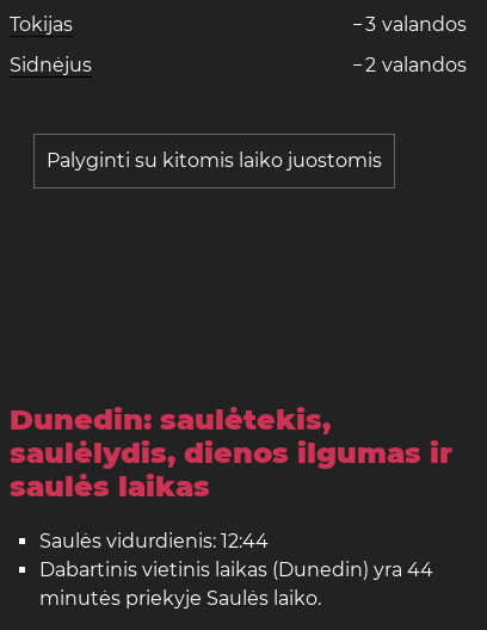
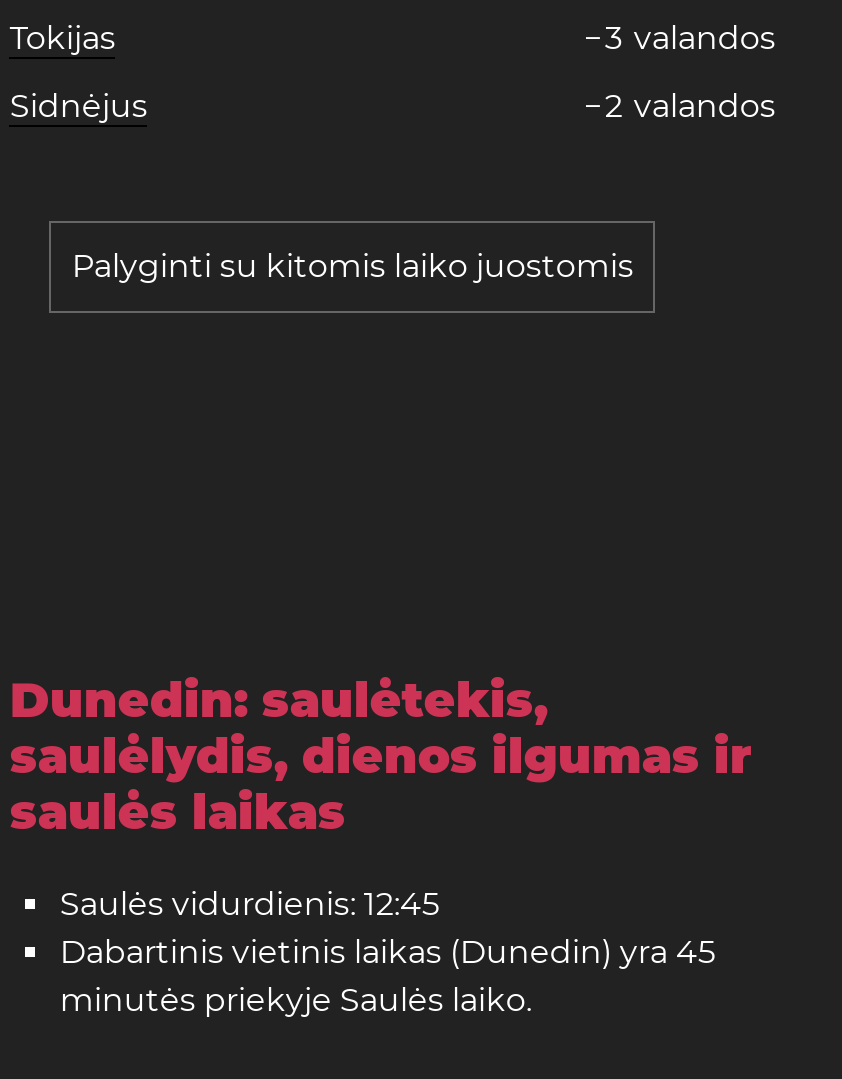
- Saulės vidurdienis: 12:44
+ Saulės vidurdienis: 12:45

- Dabartinis vietinis laikas (Dunedin) yra 44
+ Dabartinis vietinis laikas (Dunedin) yra 45
